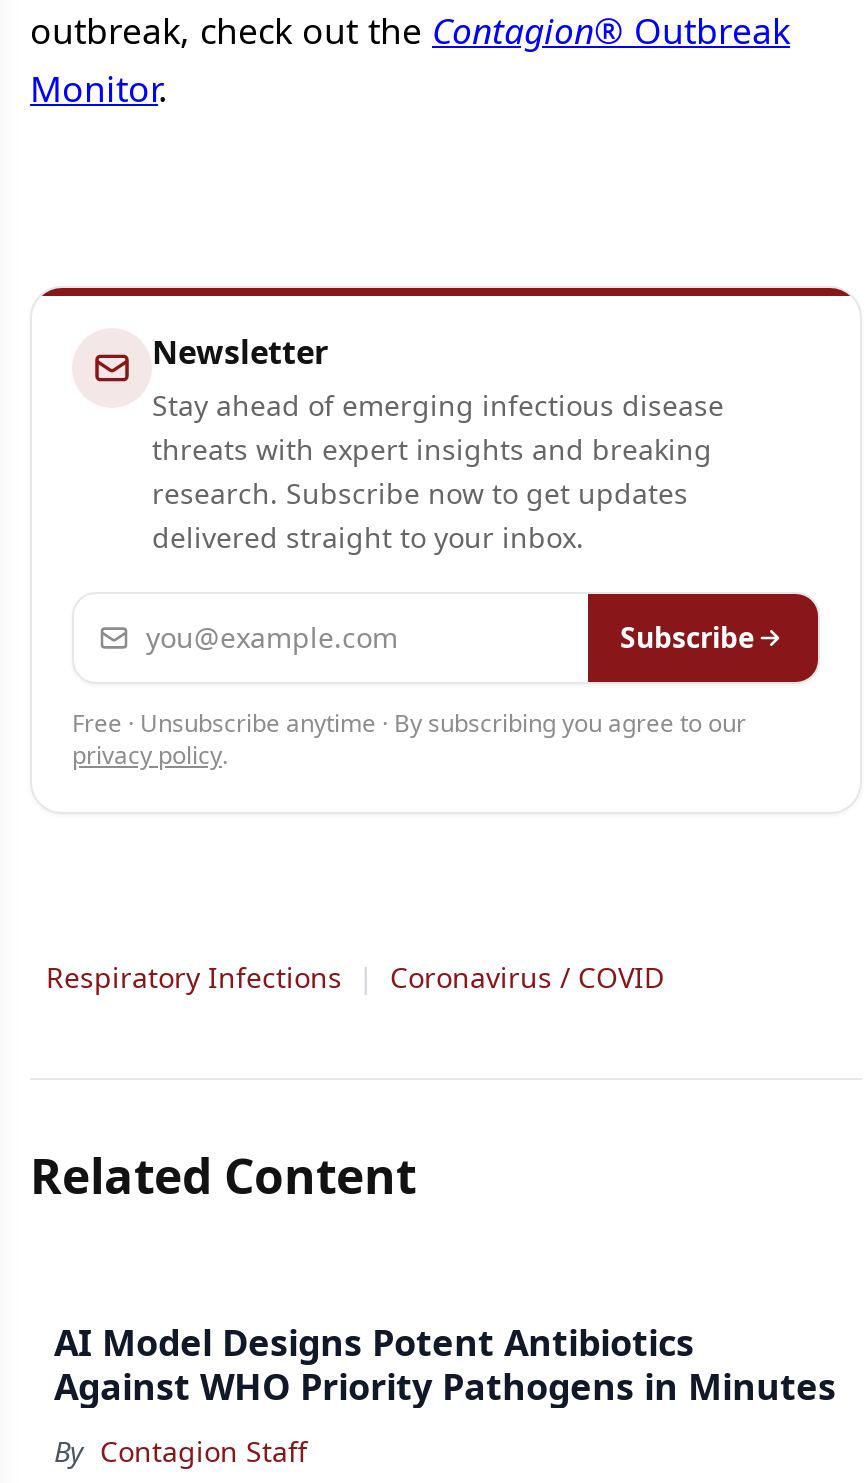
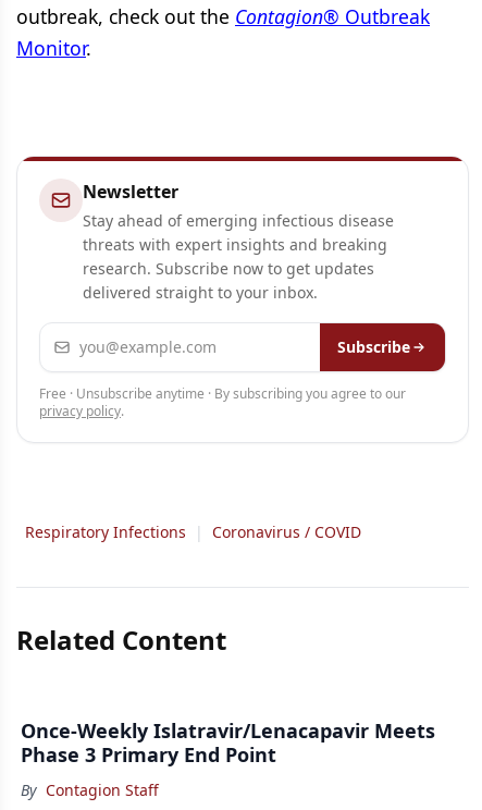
- AI Model Designs Potent Antibiotics
- Against WHO Priority Pathogens in Minutes
+ Once-Weekly Islatravir/Lenacapavir Meets
+ Phase 3 Primary End Point
